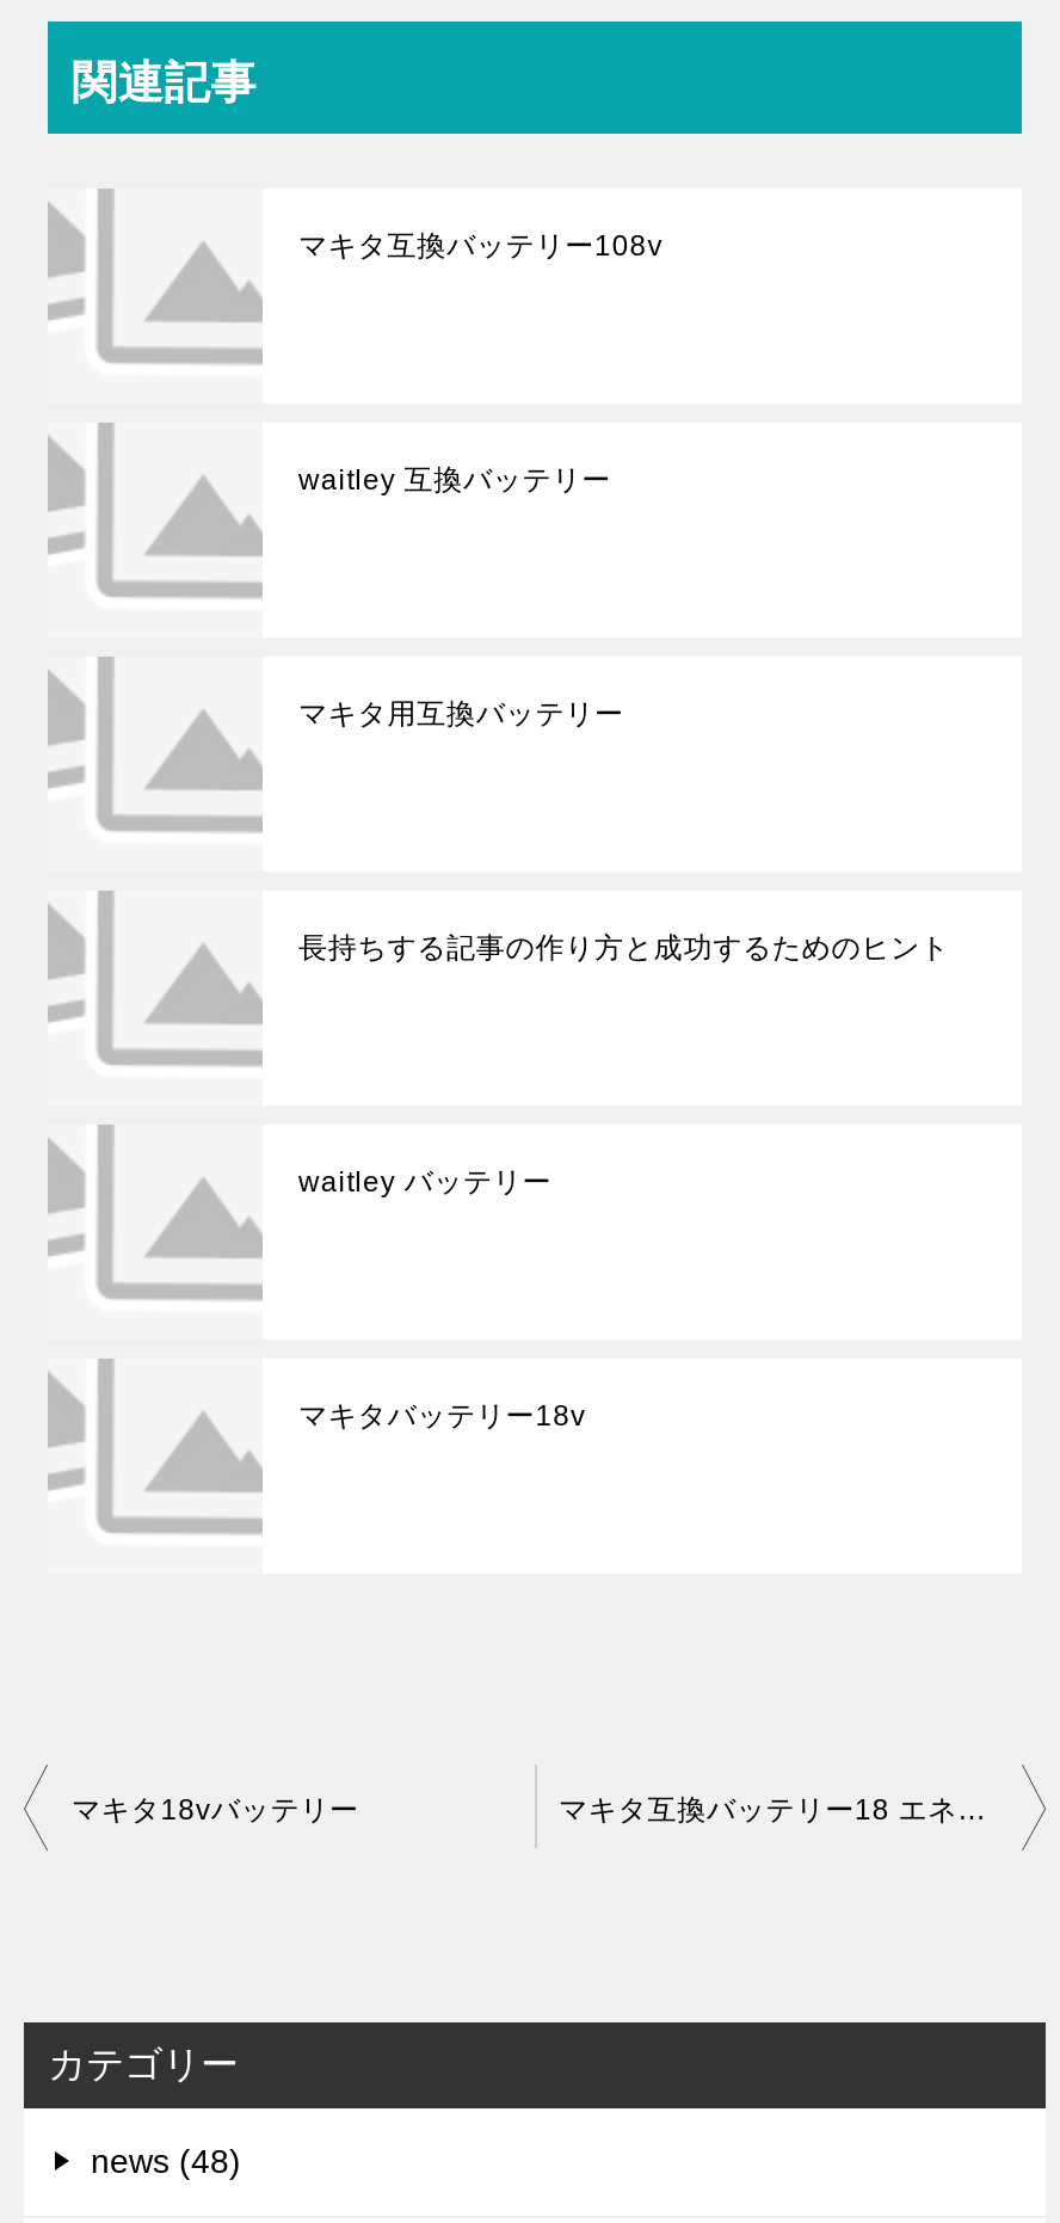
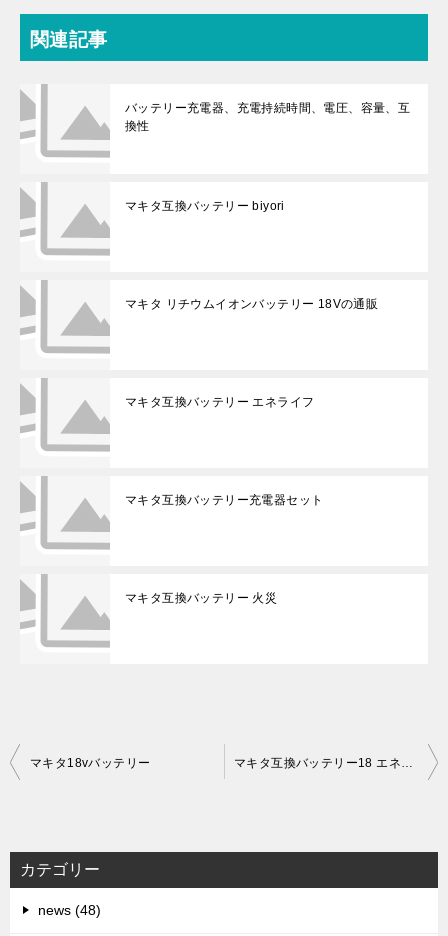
- マキタ互換バッテリー108v
+ バッテリー充電器、充電持続時間、電圧、容量、互
+ 換性

- waitley 互換バッテリー
+ マキタ互換バッテリー biyori

- マキタ用互換バッテリー
+ マキタ リチウムイオンバッテリー 18Vの通販

- 長持ちする記事の作り方と成功するためのヒント
+ マキタ互換バッテリー エネライフ

- waitley バッテリー
+ マキタ互換バッテリー充電器セット

- マキタバッテリー18v
+ マキタ互換バッテリー 火災
